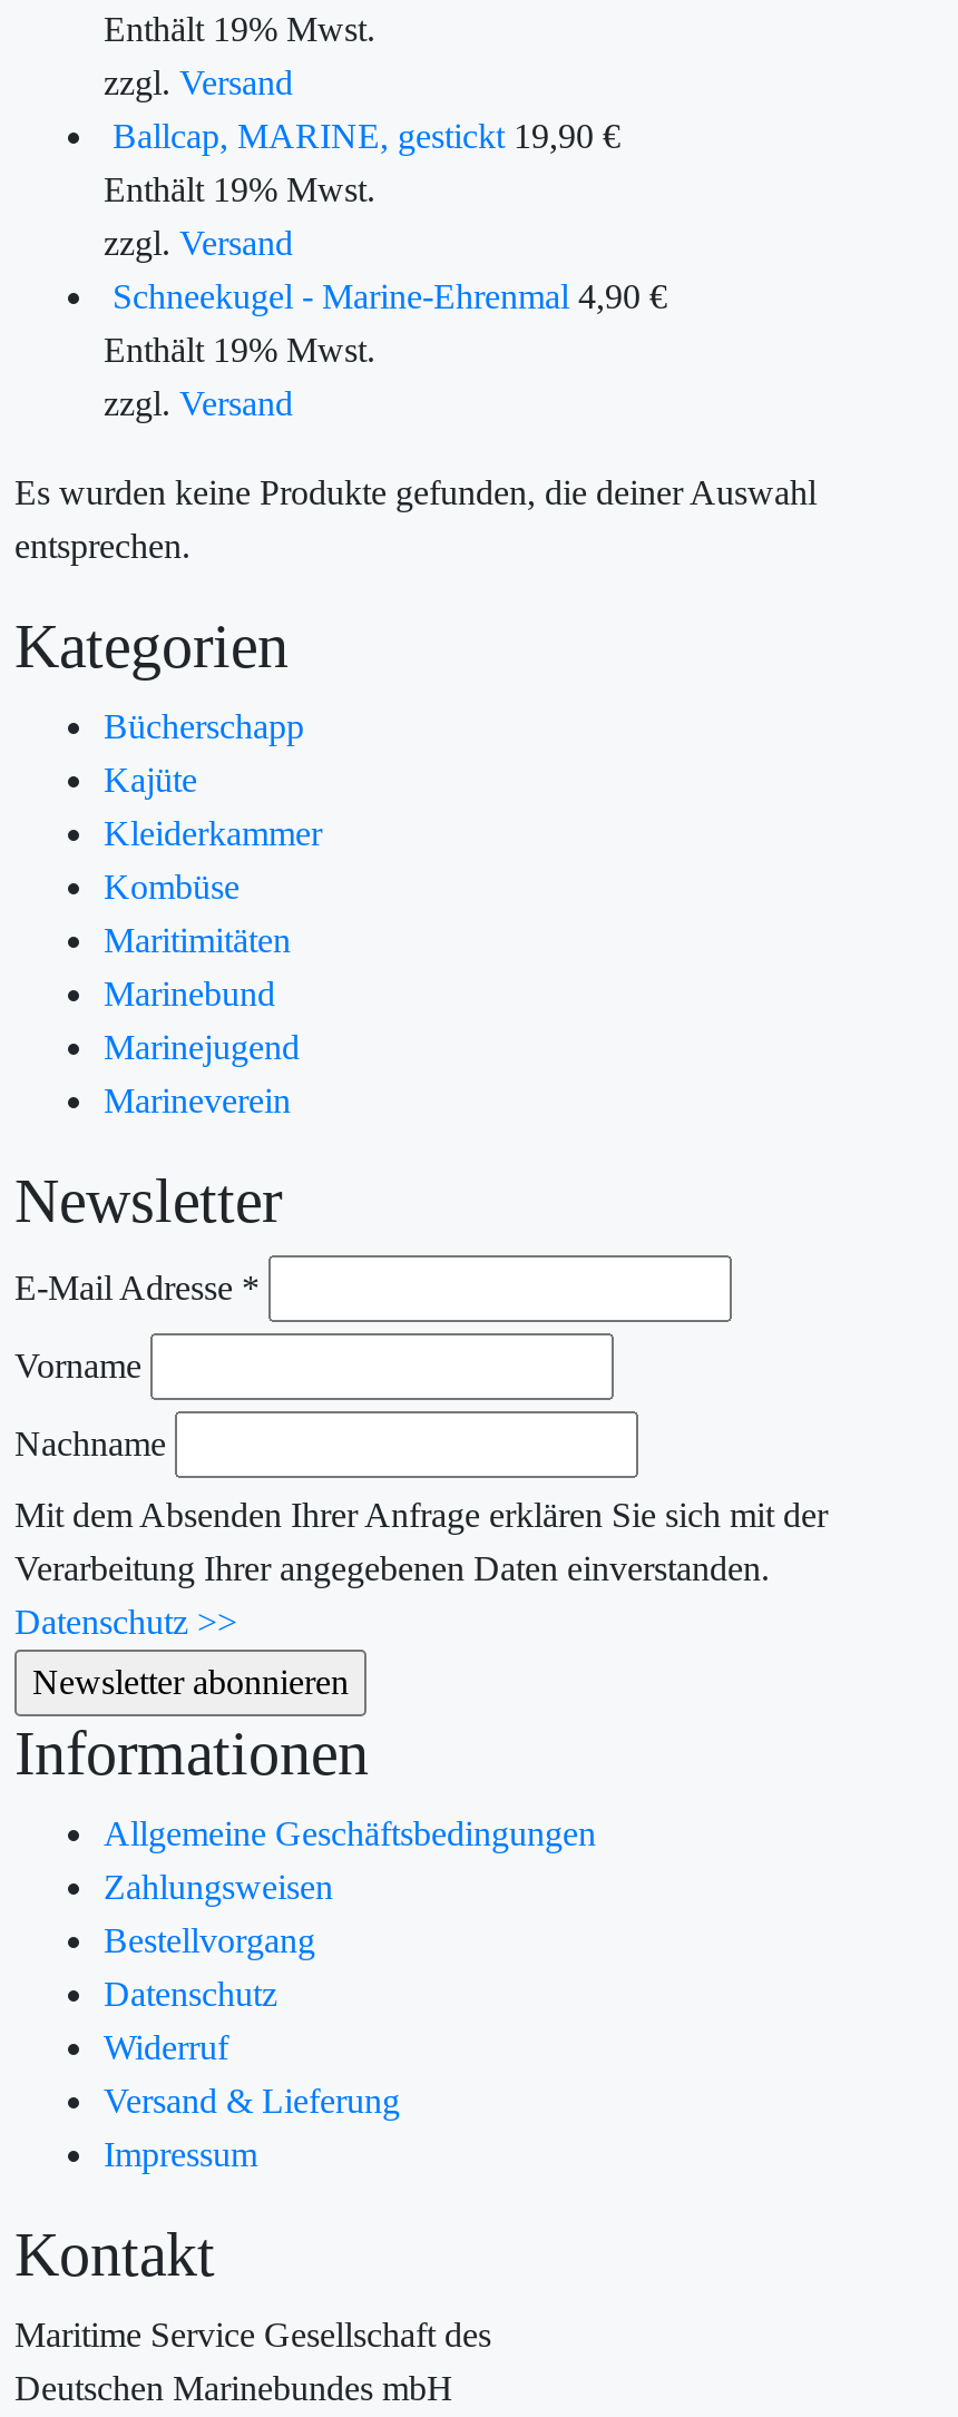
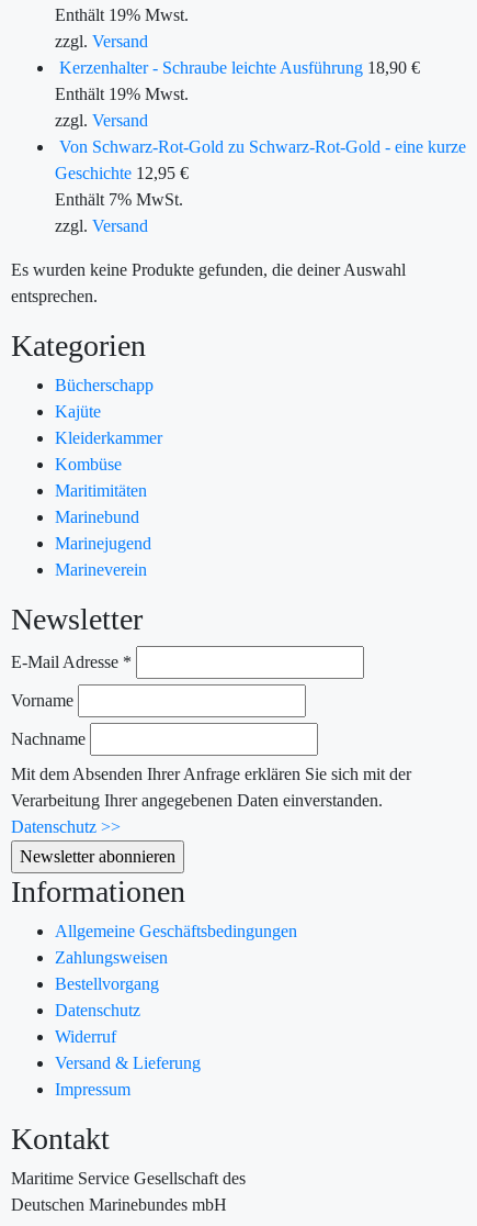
- Ballcap, MARINE, gestickt 19,90 €
+ Kerzenhalter - Schraube leichte Ausführung 18,90 €

- Schneekugel - Marine-Ehrenmal 4,90 €
- Enthält 19% Mwst.
+ Von Schwarz-Rot-Gold zu Schwarz-Rot-Gold - eine kurze
+ Geschichte 12,95 €
+ Enthält 7% MwSt.
